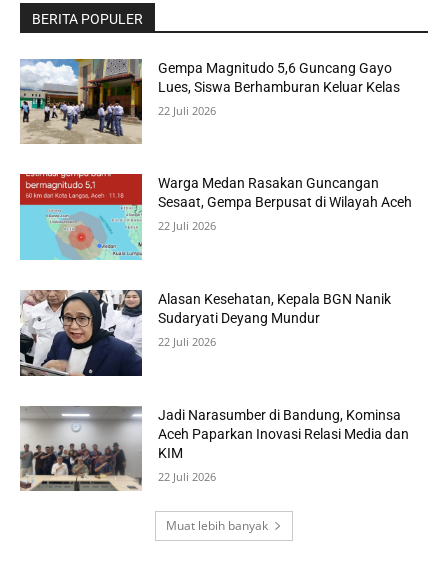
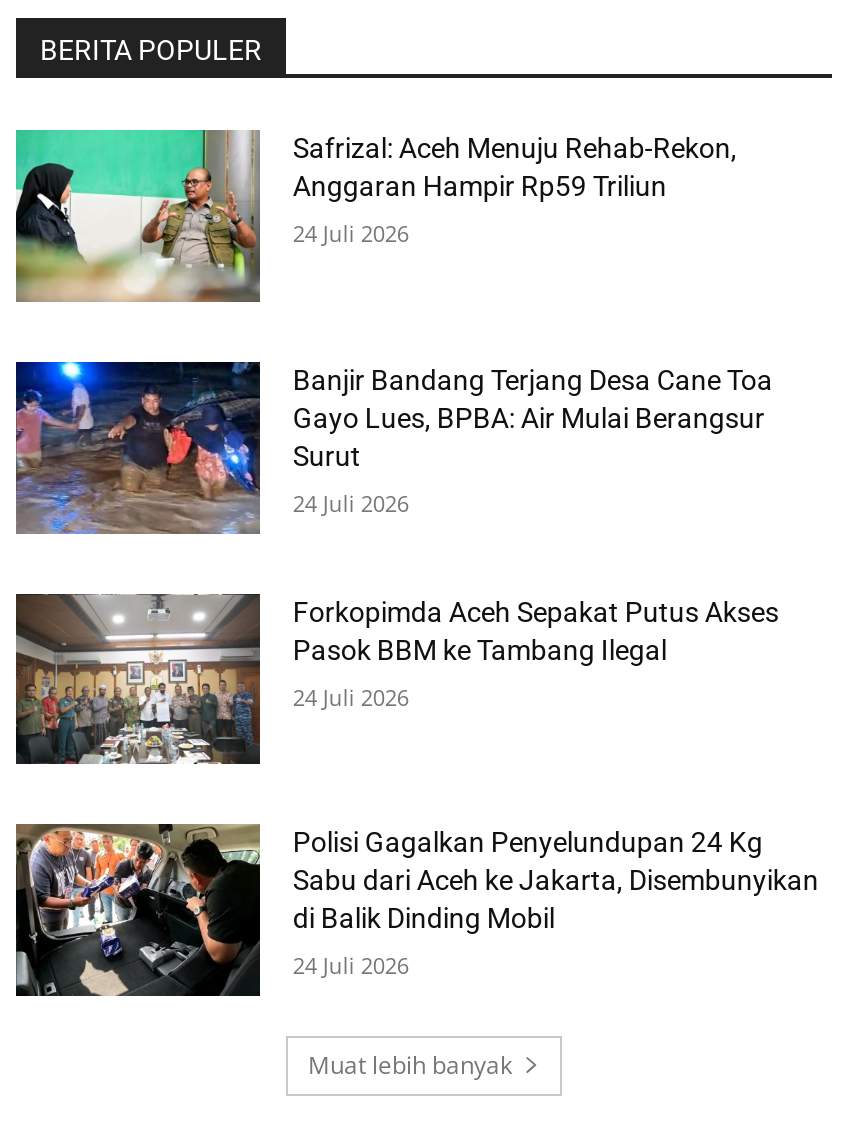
- [image]
- Gempa Magnitudo 5,6 Guncang Gayo
- Lues, Siswa Berhamburan Keluar Kelas
+ [image]
+ Safrizal: Aceh Menuju Rehab-Rekon,
+ Anggaran Hampir Rp59 Triliun

- 22 Juli 2026
+ 24 Juli 2026

- [image]
- Warga Medan Rasakan Guncangan
- Sesaat, Gempa Berpusat di Wilayah Aceh
+ [image]
+ Banjir Bandang Terjang Desa Cane Toa
+ Gayo Lues, BPBA: Air Mulai Berangsur
+ Surut

- 22 Juli 2026
+ 24 Juli 2026

- [image]
- Alasan Kesehatan, Kepala BGN Nanik
- Sudaryati Deyang Mundur
+ [image]
+ Forkopimda Aceh Sepakat Putus Akses
+ Pasok BBM ke Tambang Ilegal

- 22 Juli 2026
+ 24 Juli 2026

- [image]
- Jadi Narasumber di Bandung, Kominsa
- Aceh Paparkan Inovasi Relasi Media dan
- KIM
+ [image]
+ Polisi Gagalkan Penyelundupan 24 Kg
+ Sabu dari Aceh ke Jakarta, Disembunyikan
+ di Balik Dinding Mobil

- 22 Juli 2026
+ 24 Juli 2026
